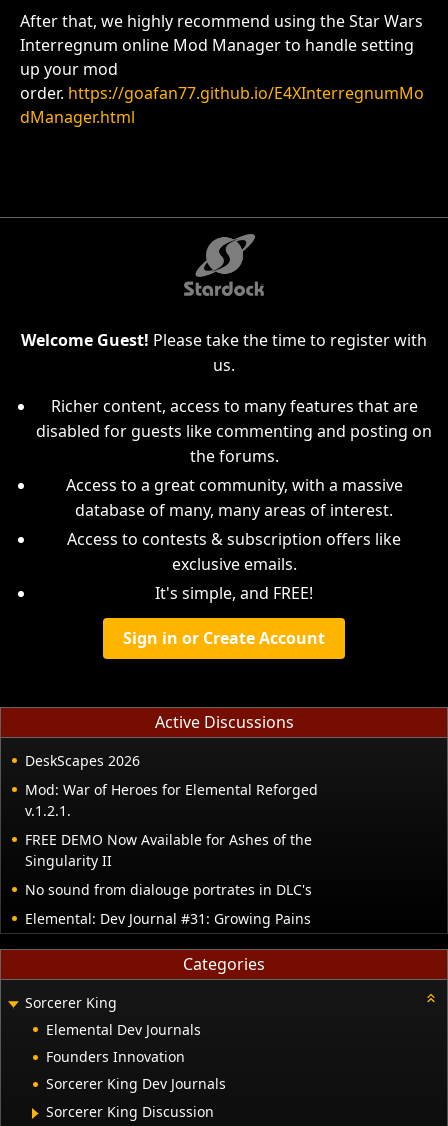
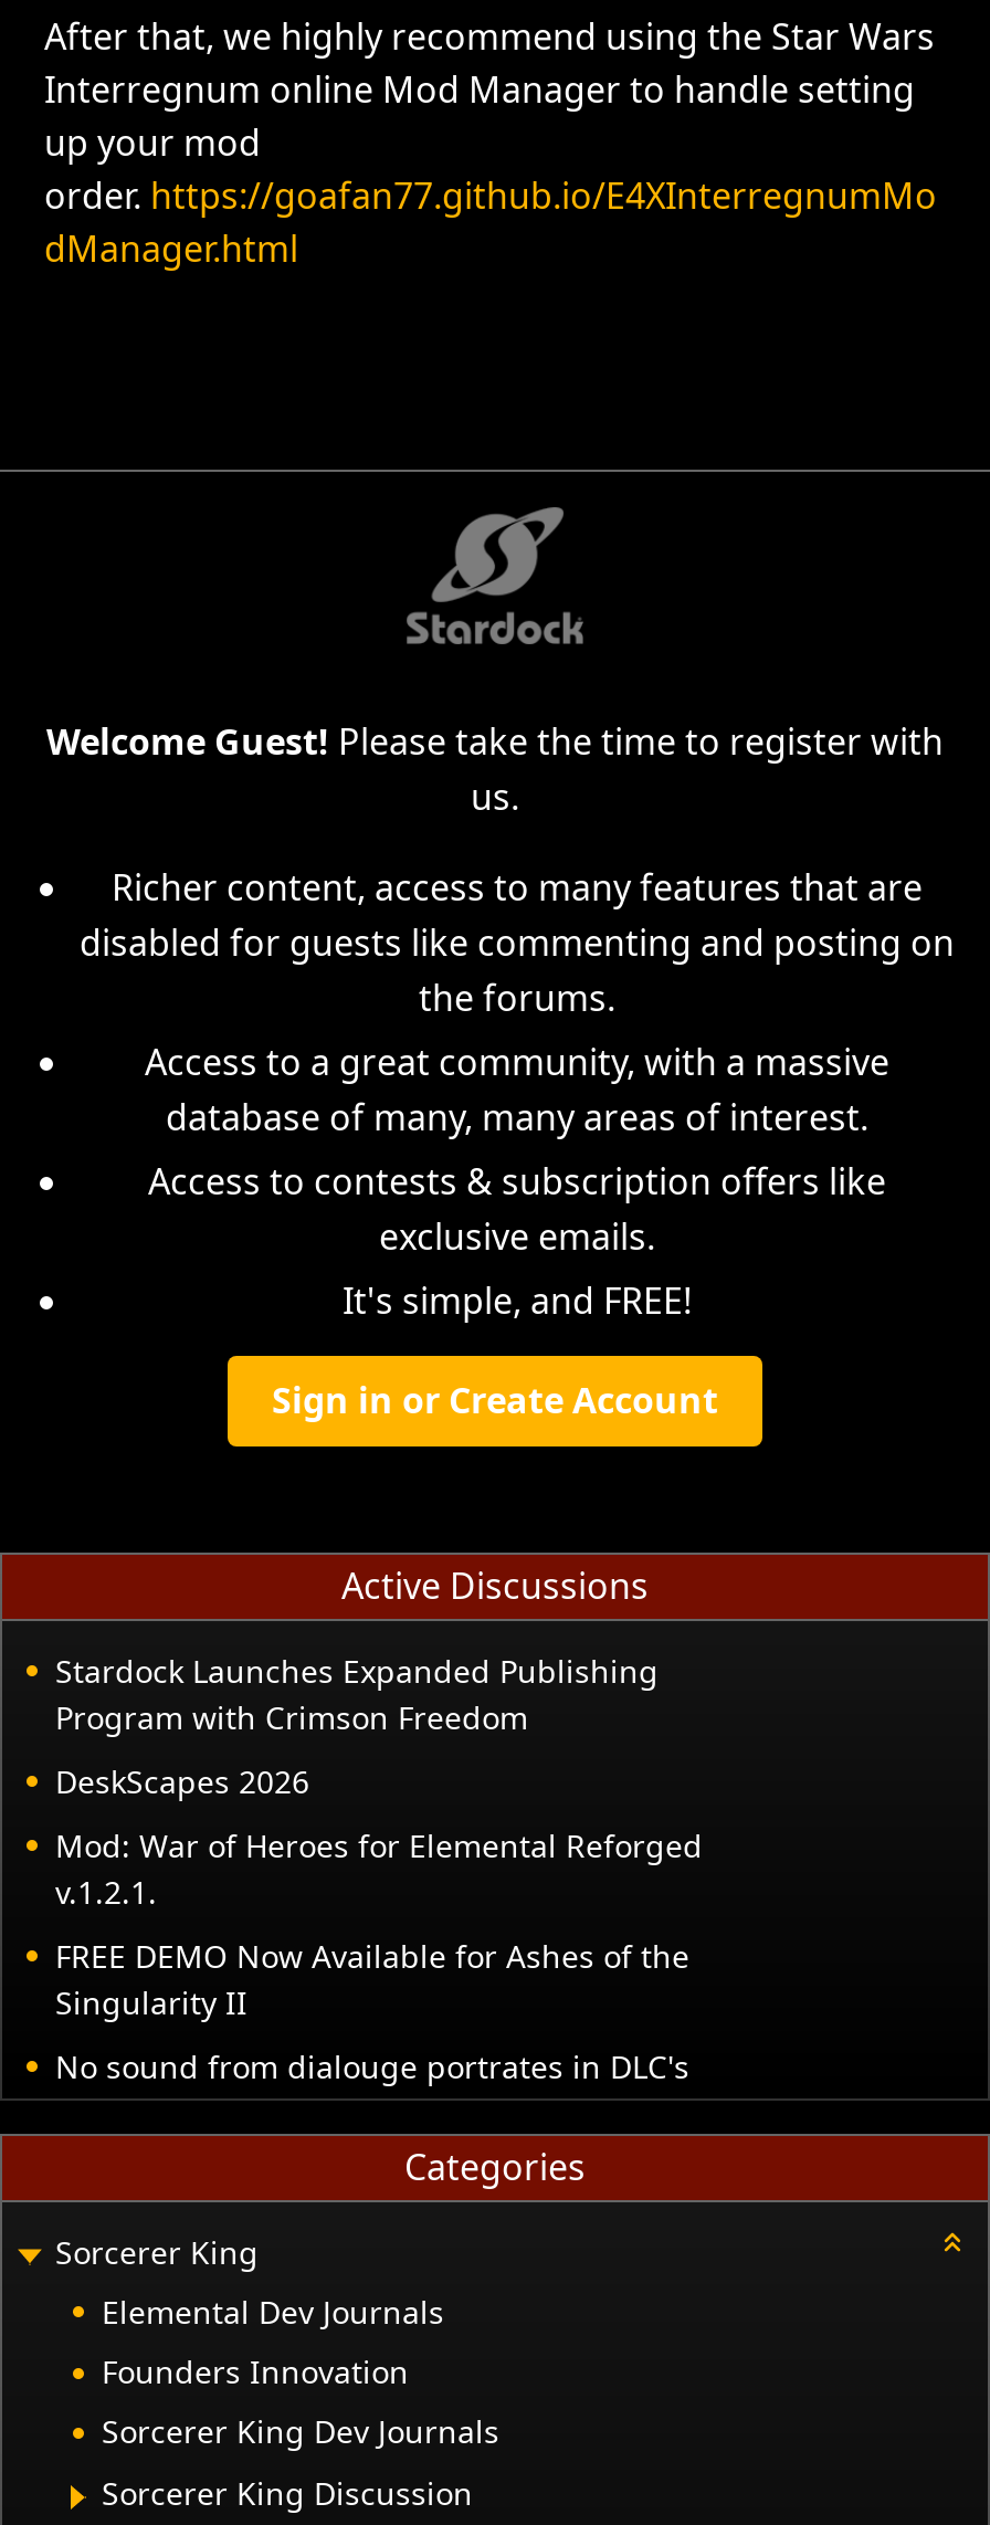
+ Stardock Launches Expanded Publishing
+ Program with Crimson Freedom

moved down: DeskScapes 2026 | Mod: War of Heroes for Elemental Reforged | v.1.2.1. | FREE DEMO Now Available for Ashes of the | Singularity II | No sound from dialouge portrates in DLC's

- Elemental: Dev Journal #31: Growing Pains
